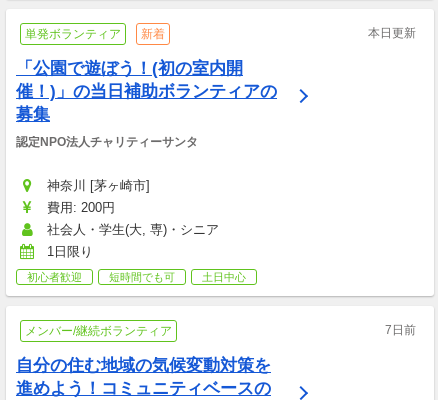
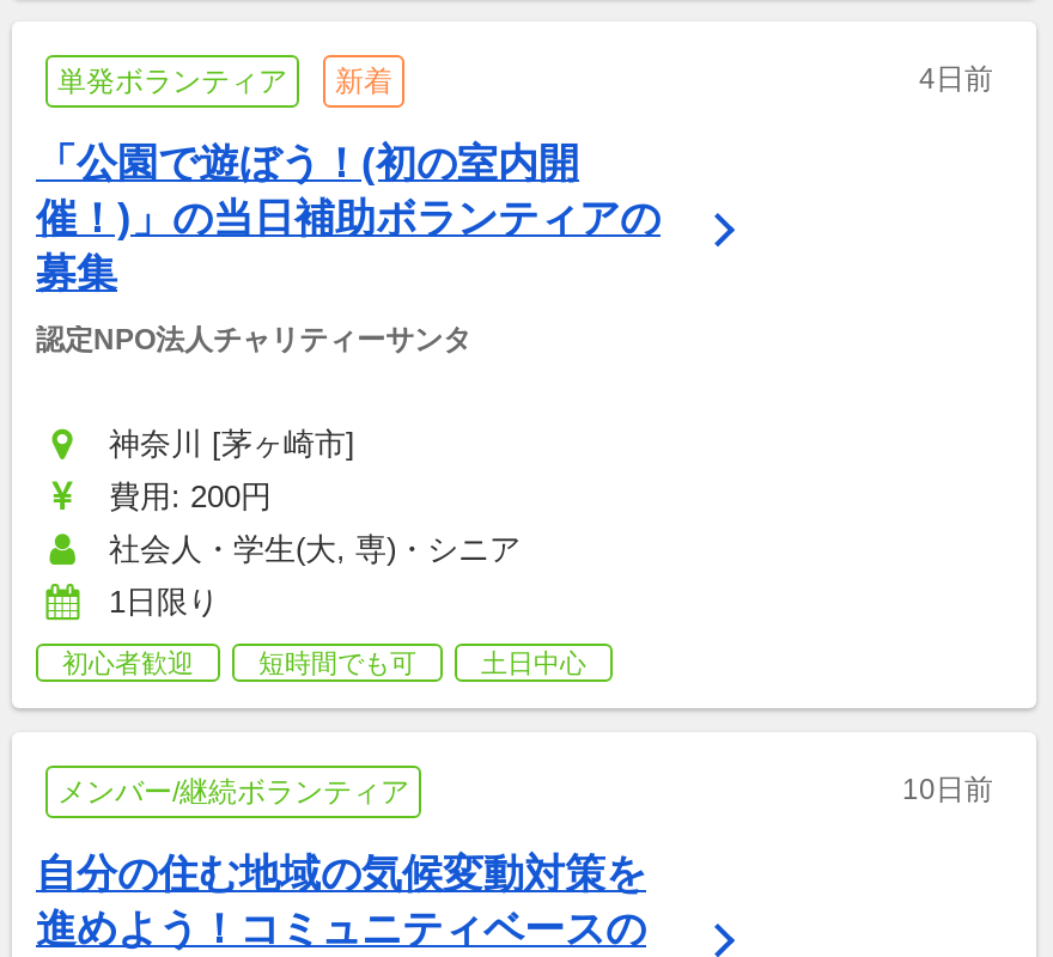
- 本日更新
+ 4日前

- 7日前
+ 10日前
